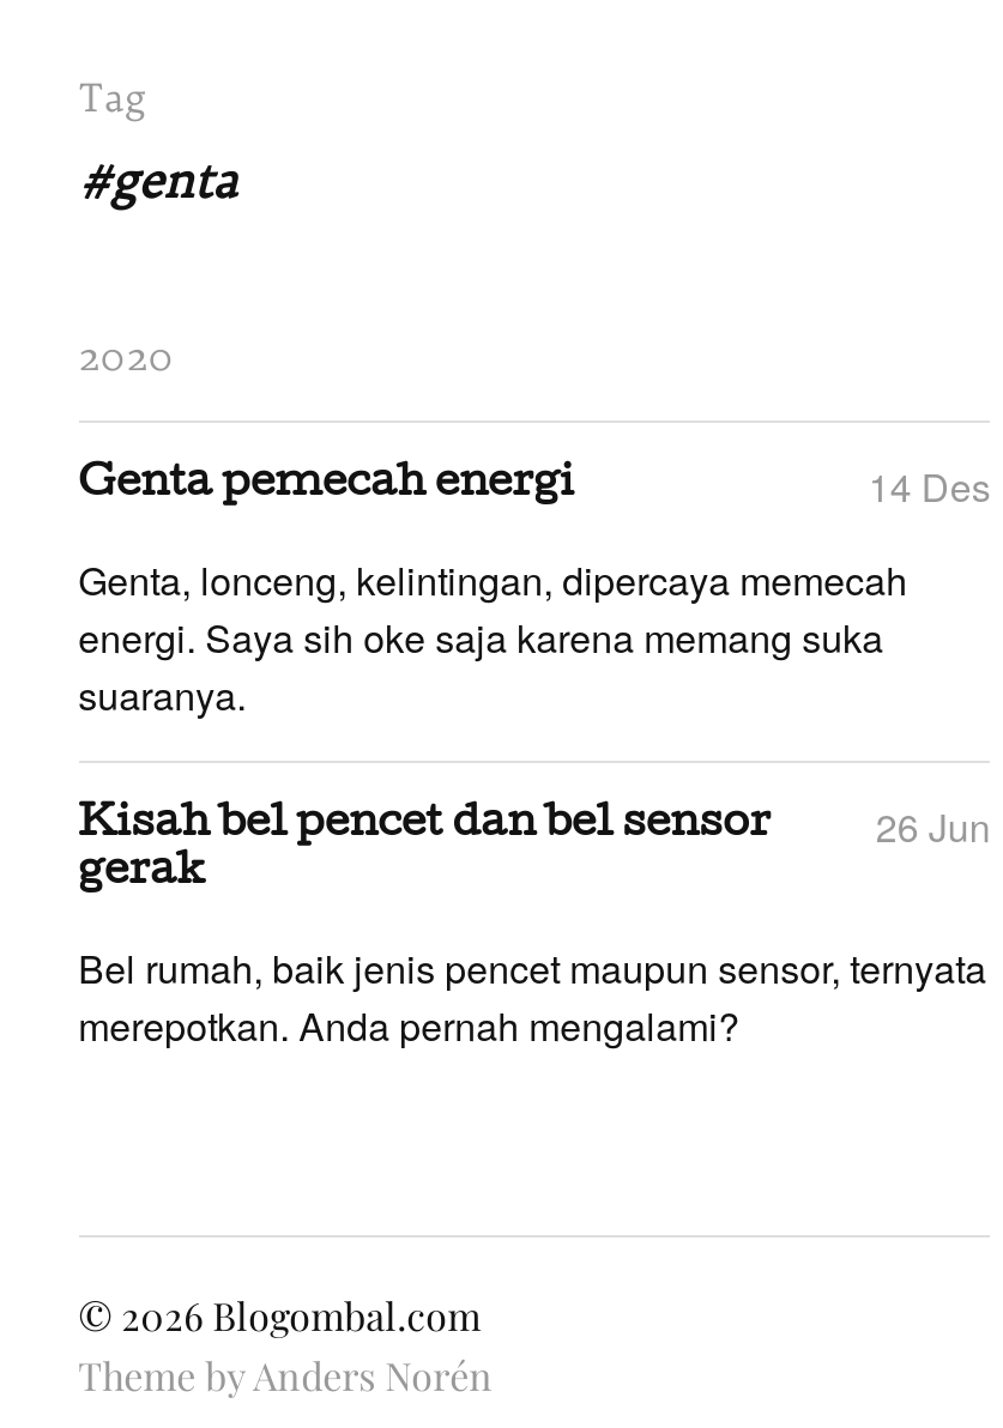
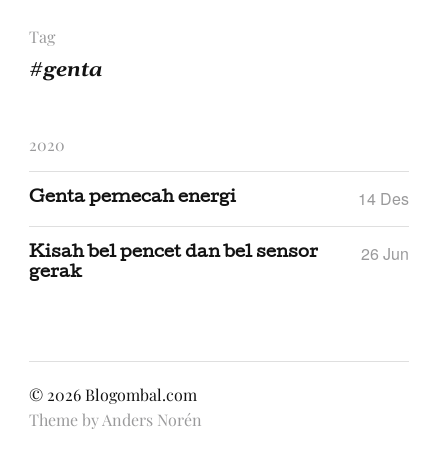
- Genta, lonceng, kelintingan, dipercaya memecah
- energi. Saya sih oke saja karena memang suka
- suaranya.

- Bel rumah, baik jenis pencet maupun sensor, ternyata
- merepotkan. Anda pernah mengalami?
